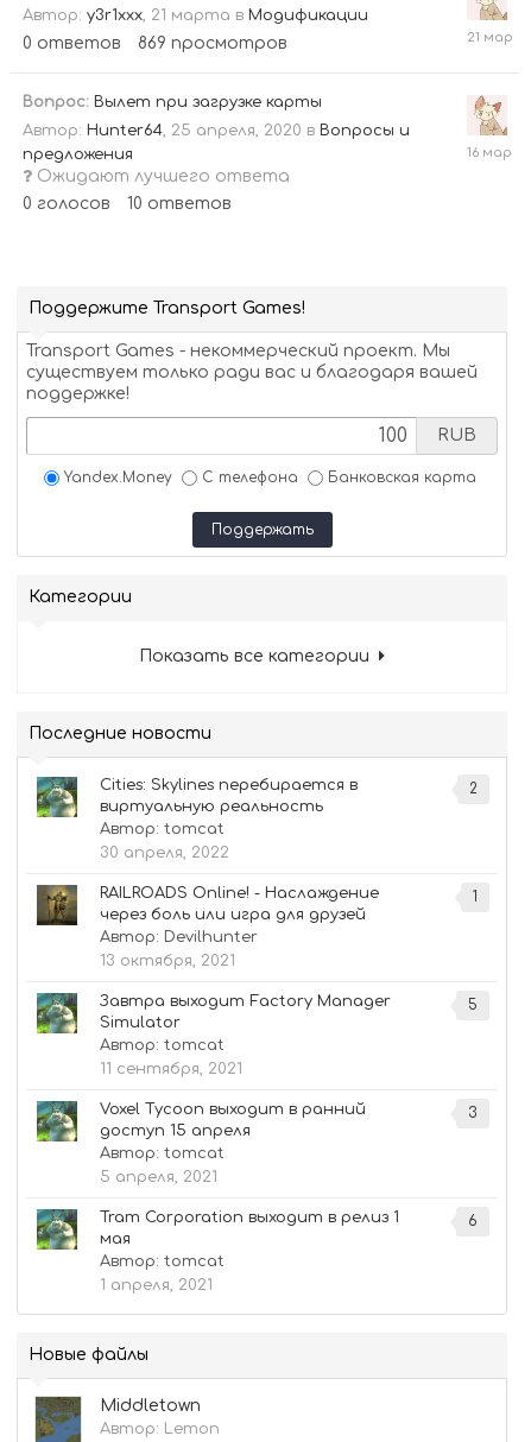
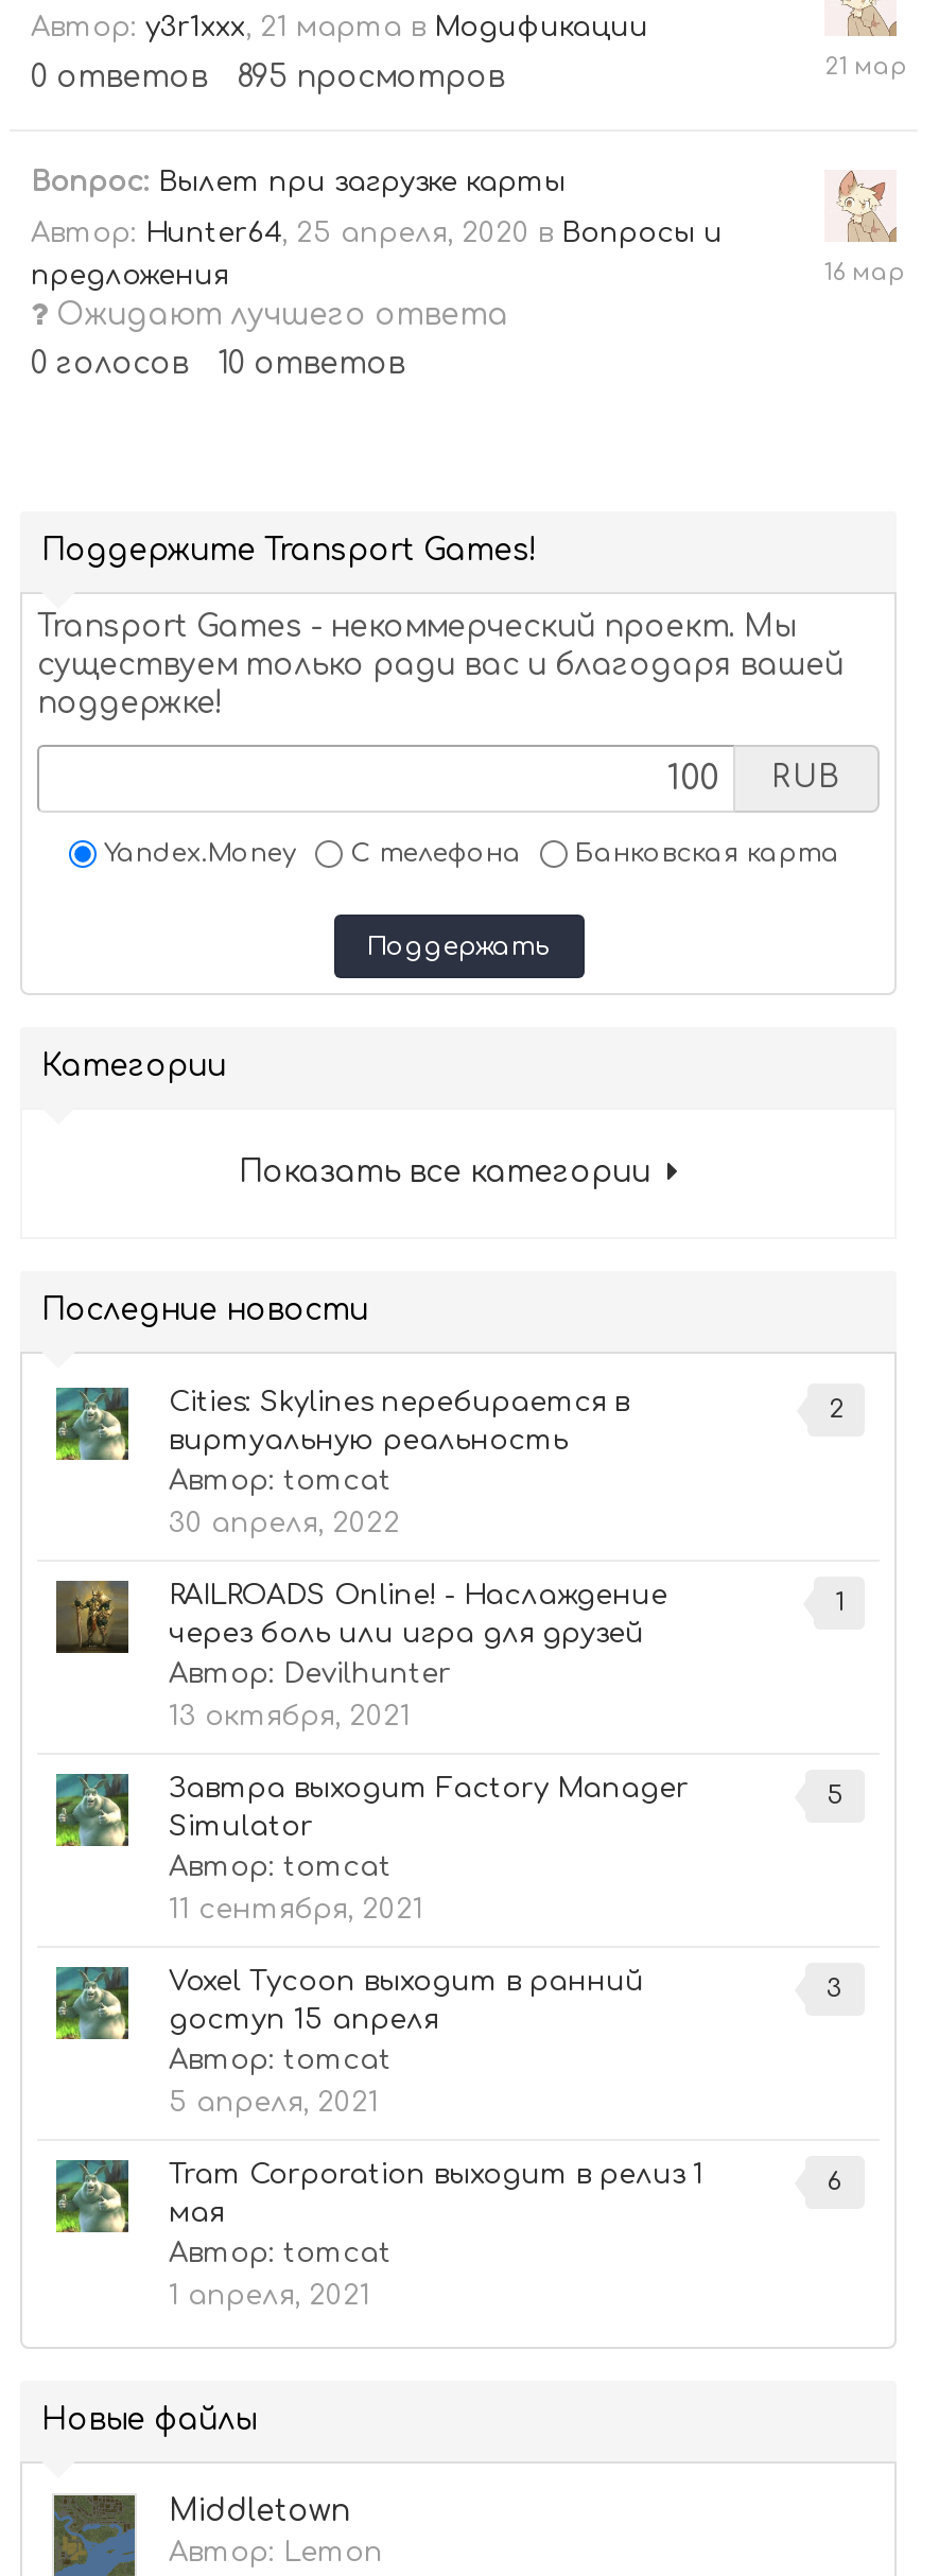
- 0 ответов 869 просмотров
+ 0 ответов 895 просмотров
